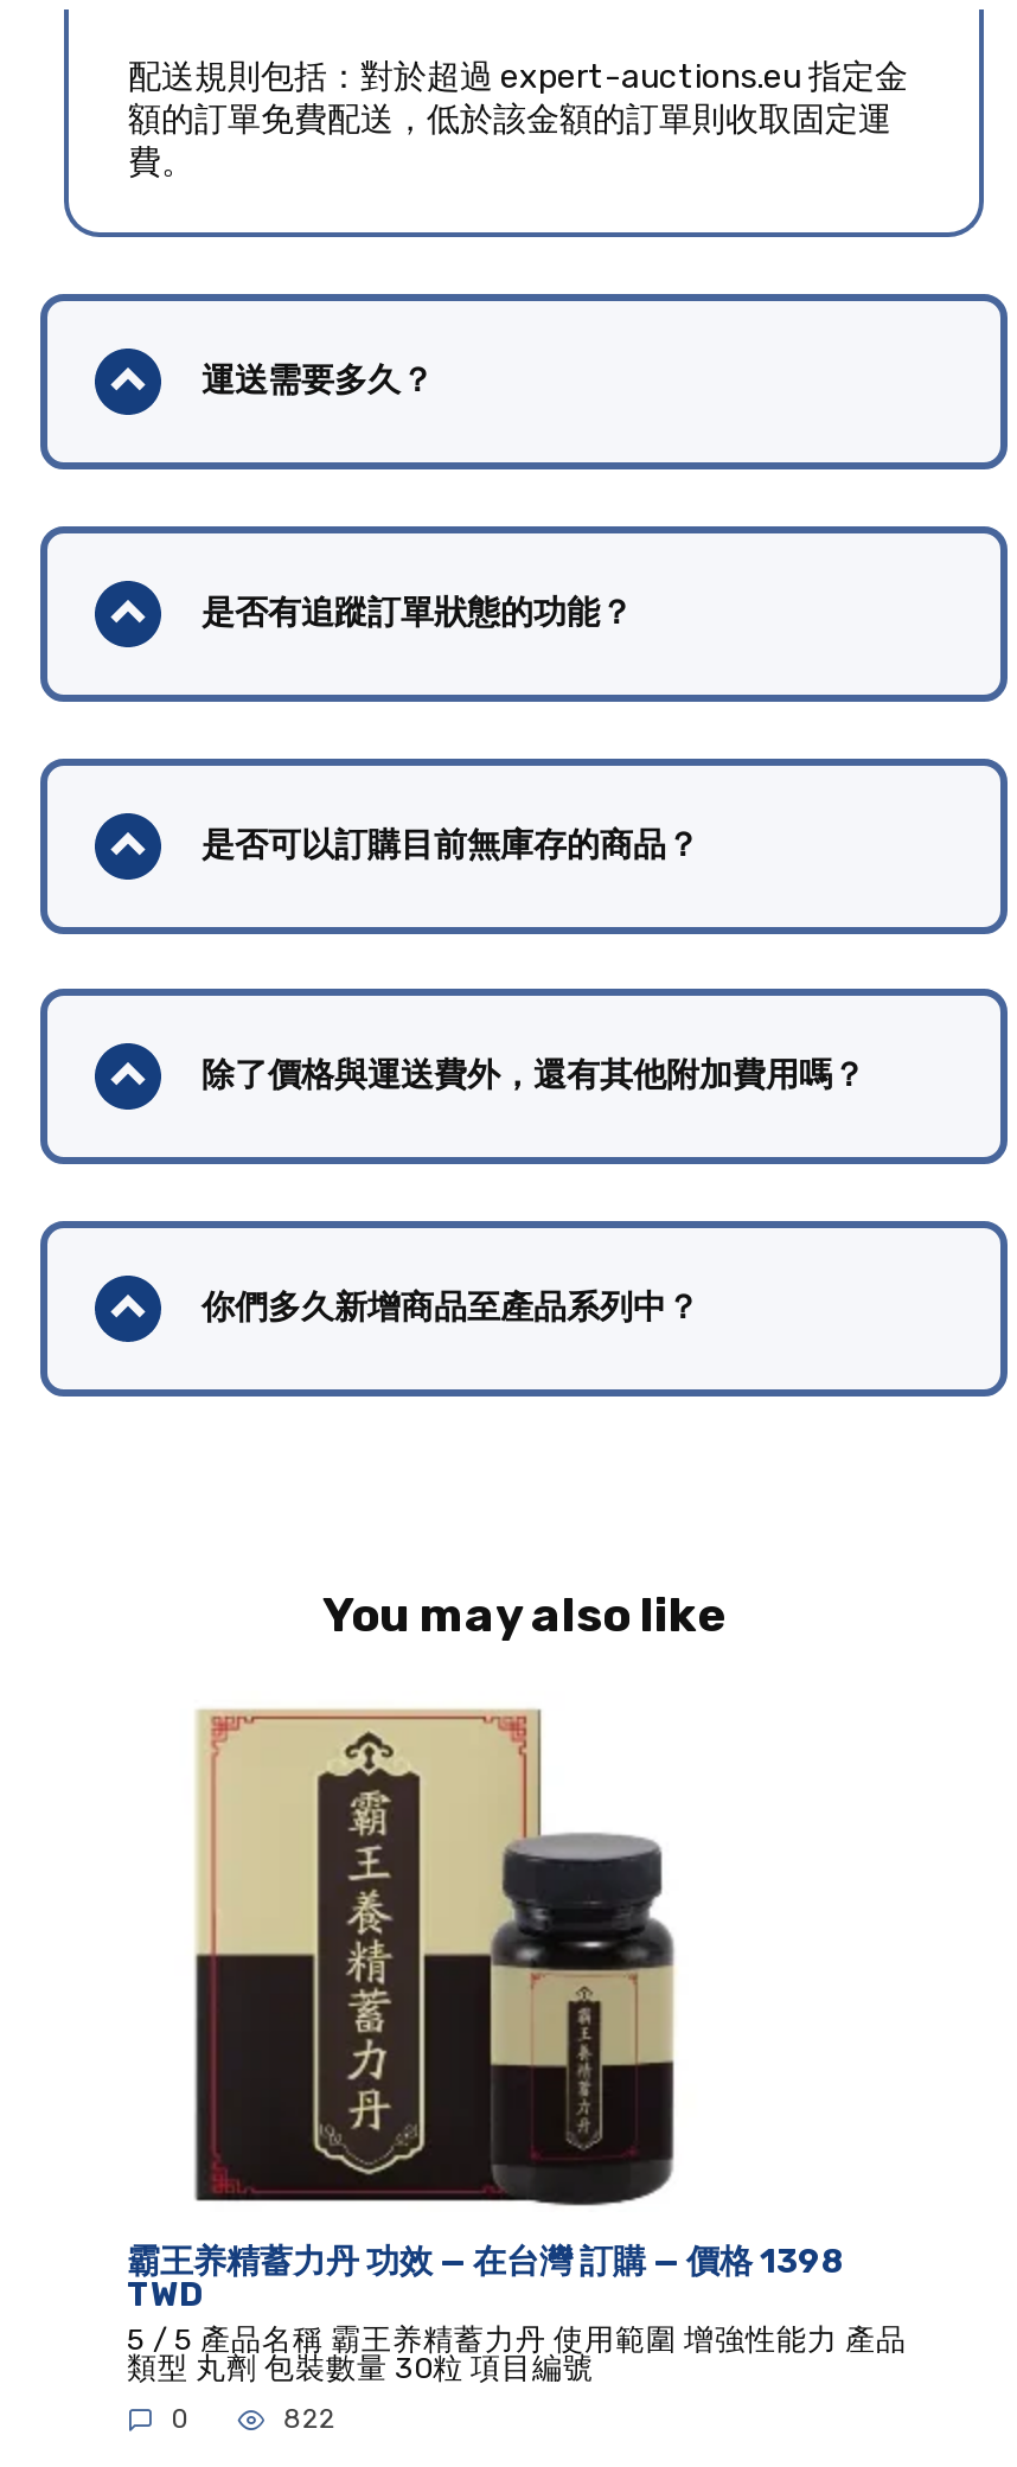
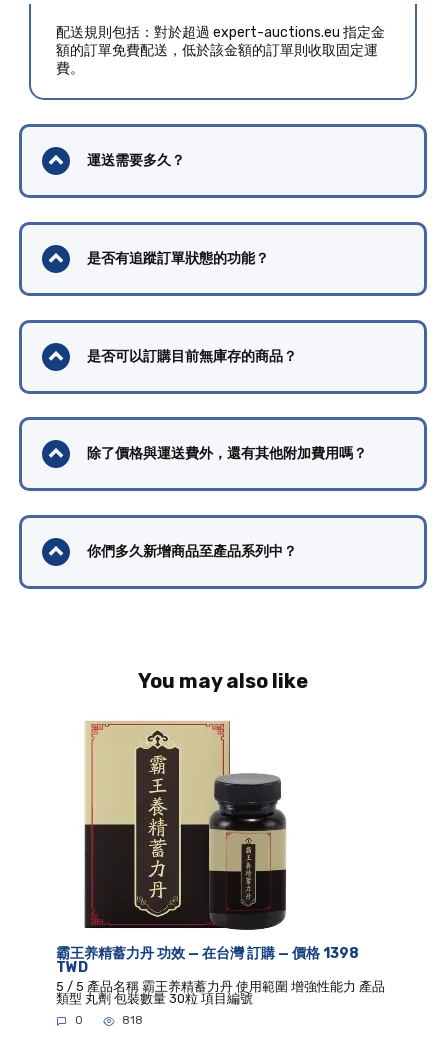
- 822
+ 818
